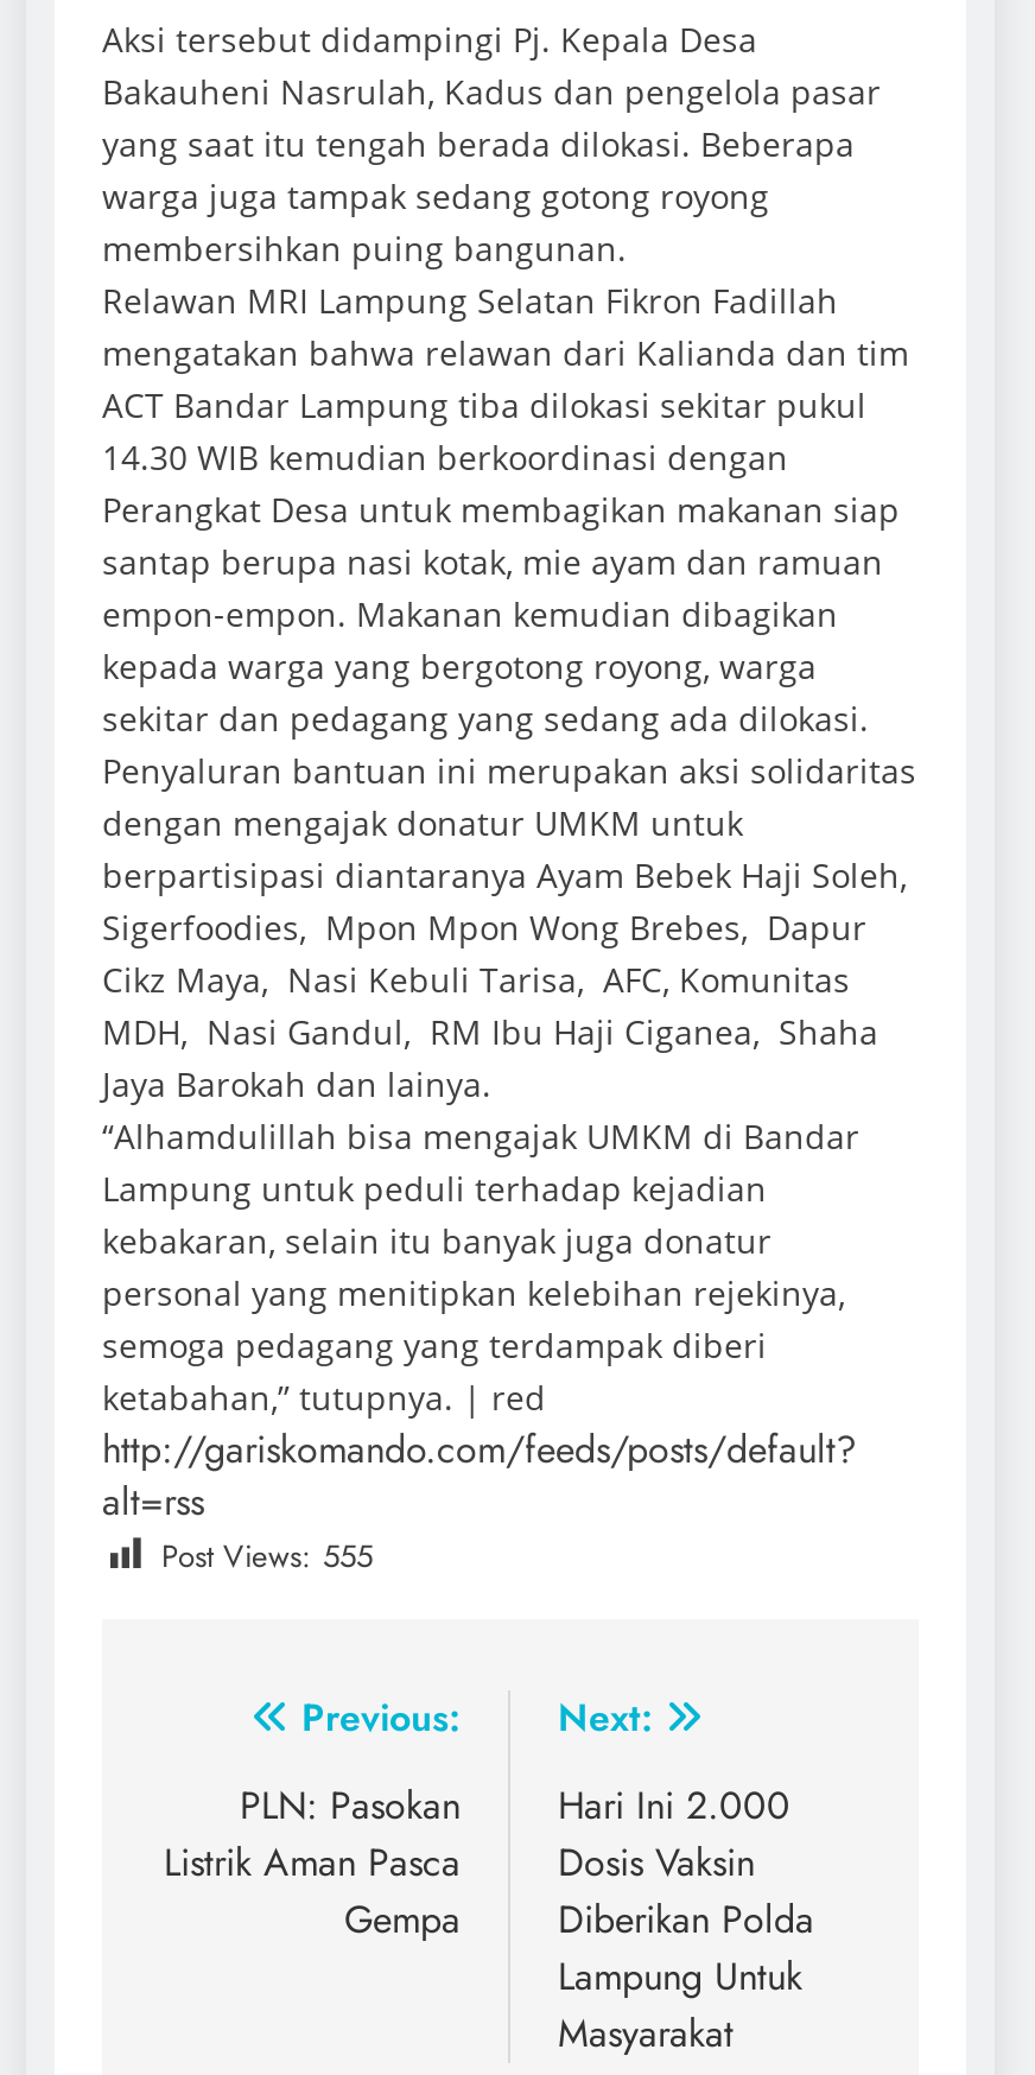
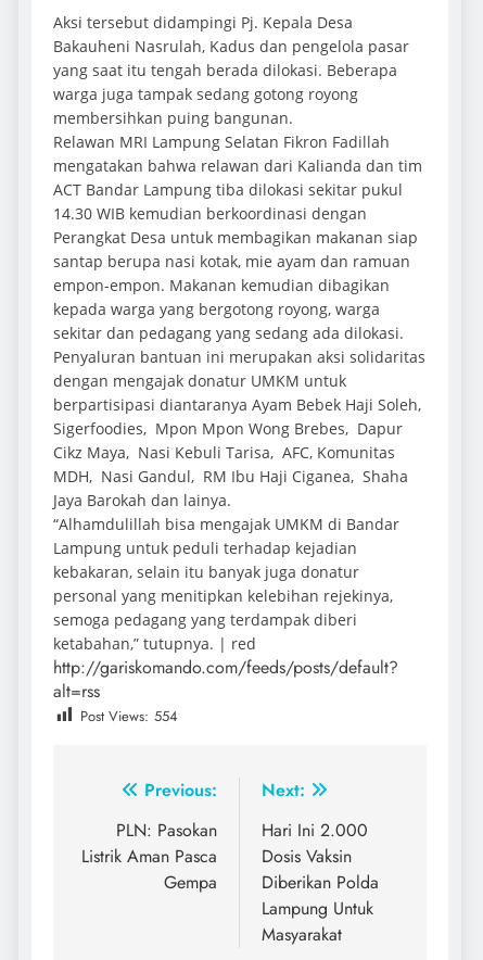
- Post Views: 555
+ Post Views: 554
